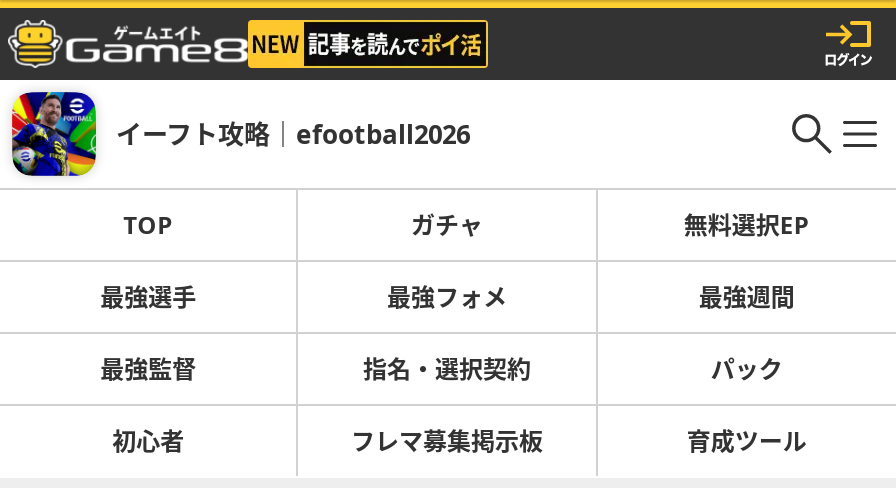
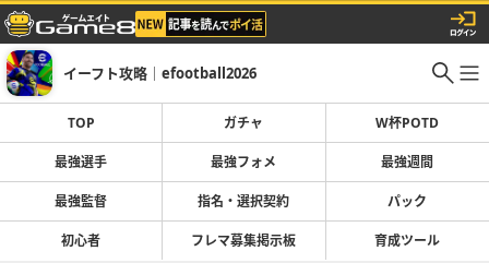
- 無料選択EP
+ W杯POTD
